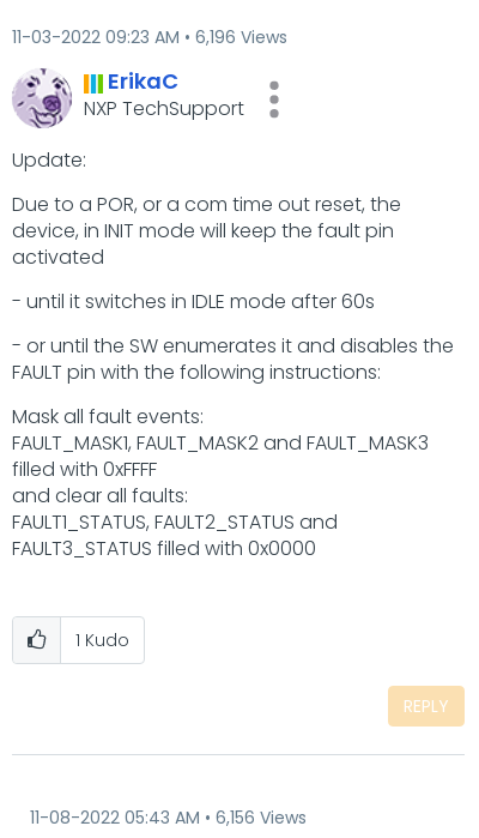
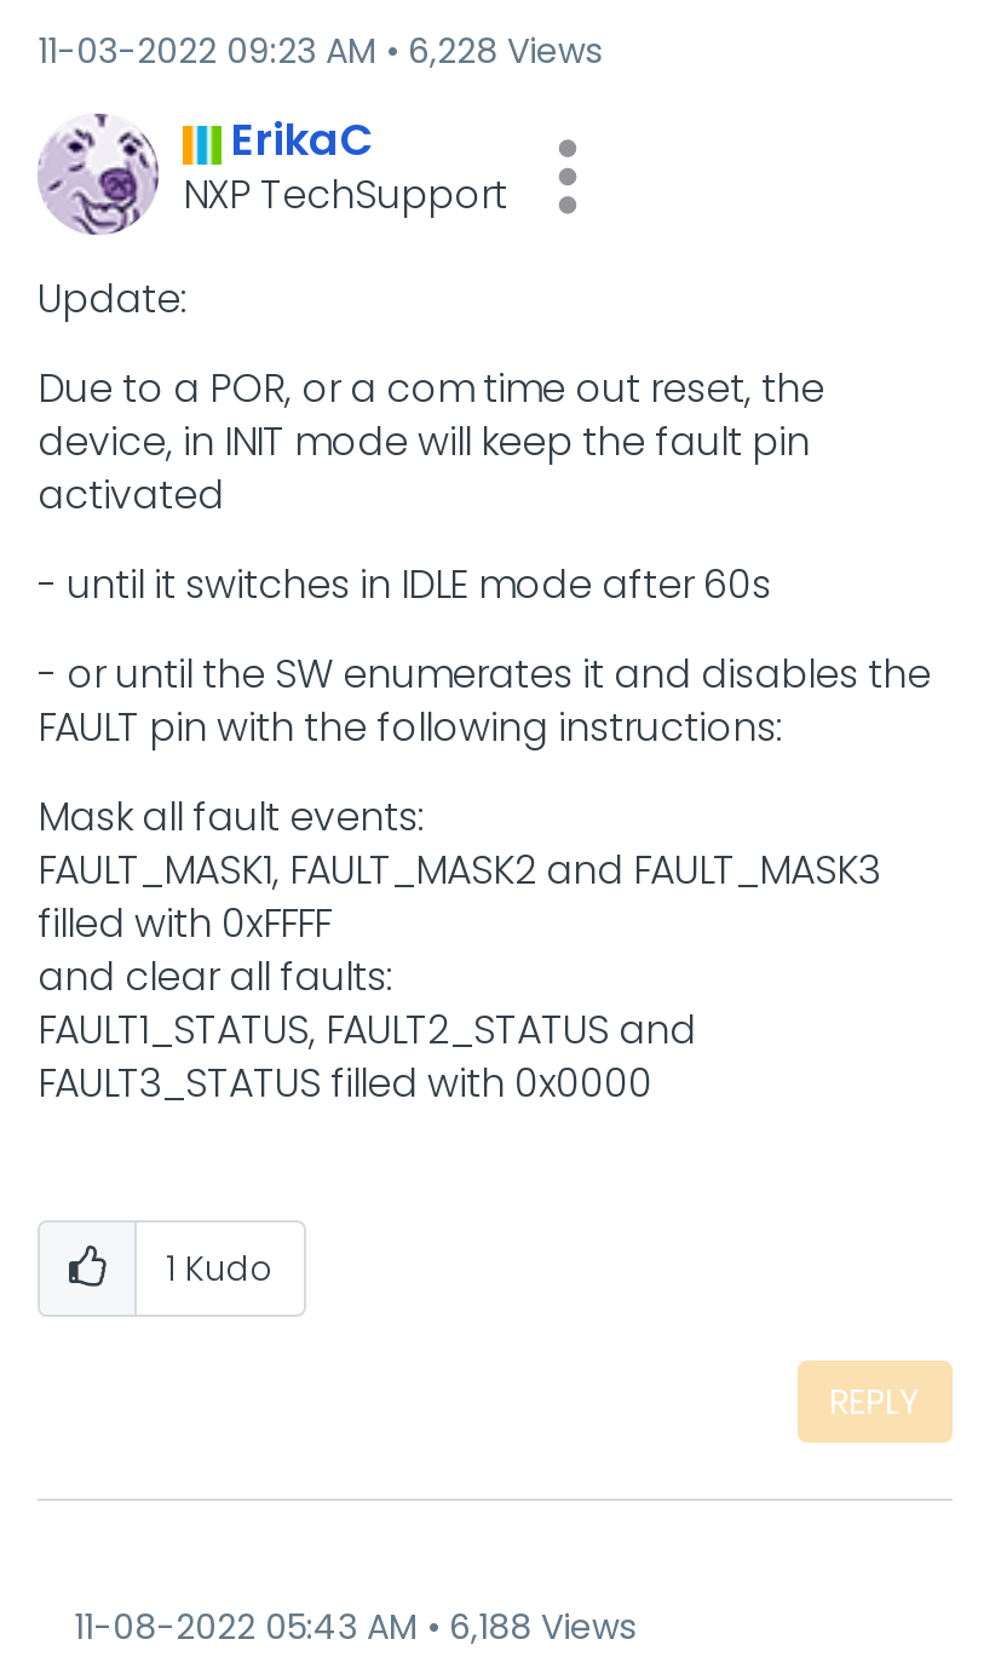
- 11-03-2022 09:23 AM 6,196 Views
+ 11-03-2022 09:23 AM 6,228 Views

- 11-08-2022 05:43 AM 6,156 Views
+ 11-08-2022 05:43 AM 6,188 Views
